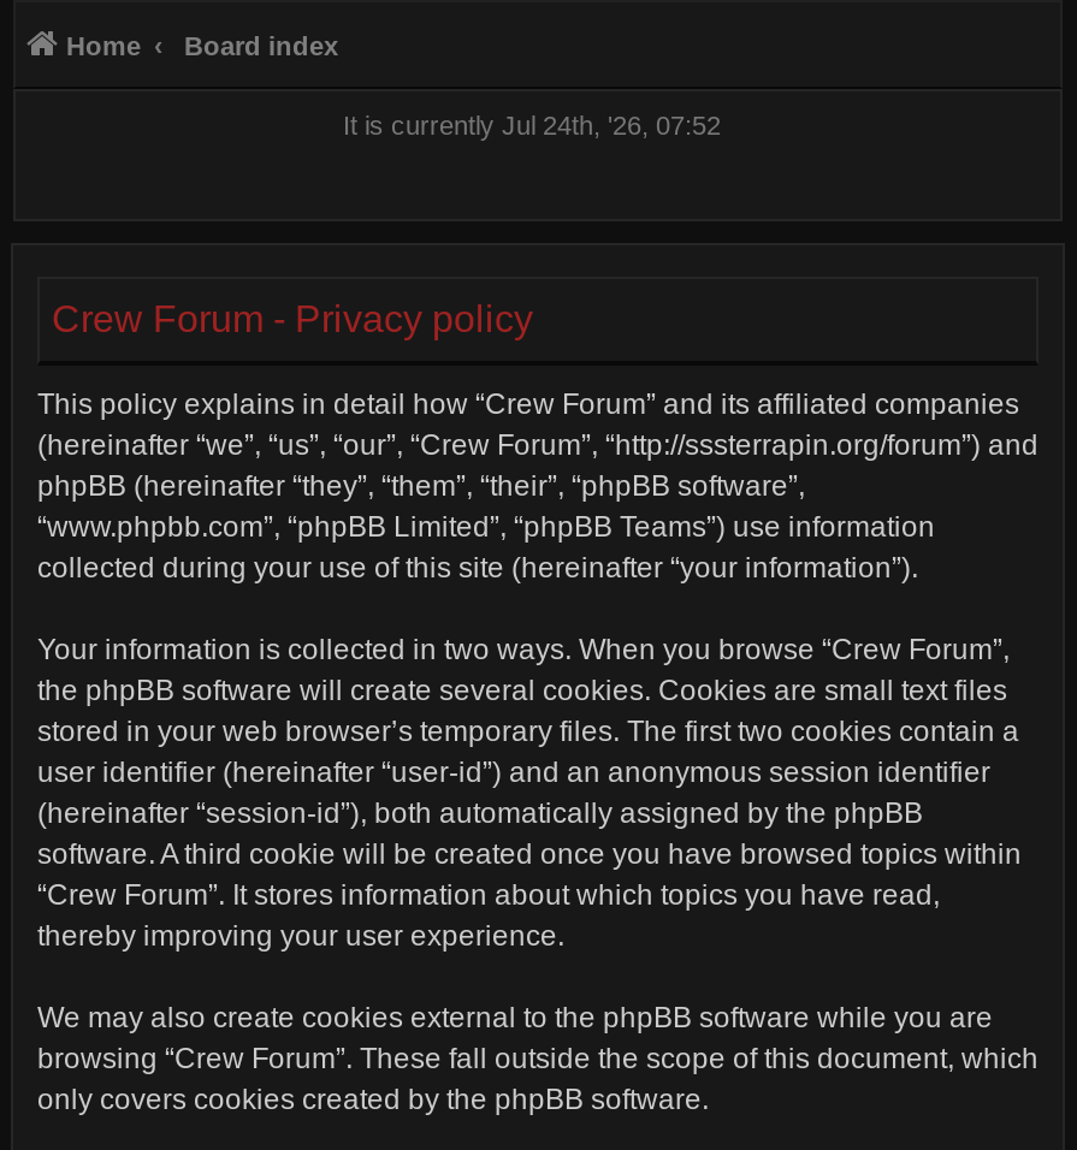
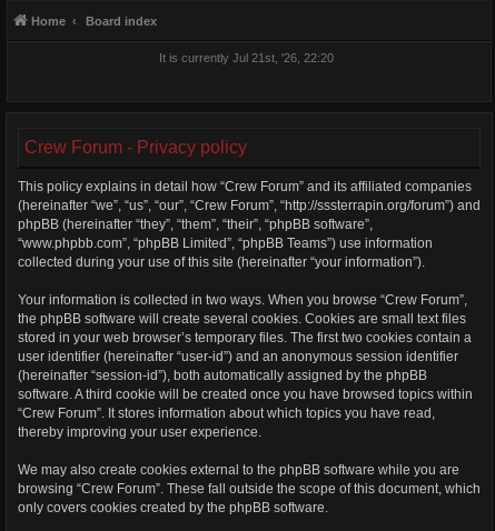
- It is currently Jul 24th, '26, 07:52
+ It is currently Jul 21st, '26, 22:20
